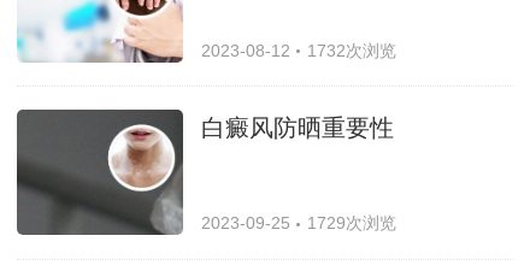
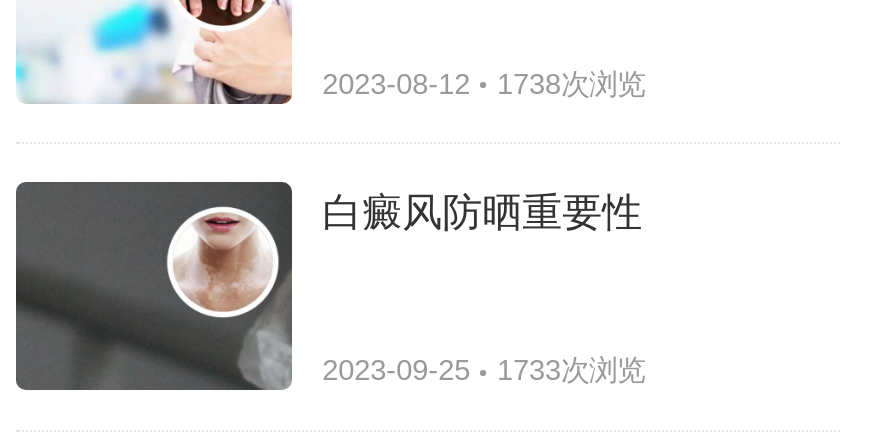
- 2023-08-12 1732次浏览
+ 2023-08-12 1738次浏览

- 2023-09-25 1729次浏览
+ 2023-09-25 1733次浏览
